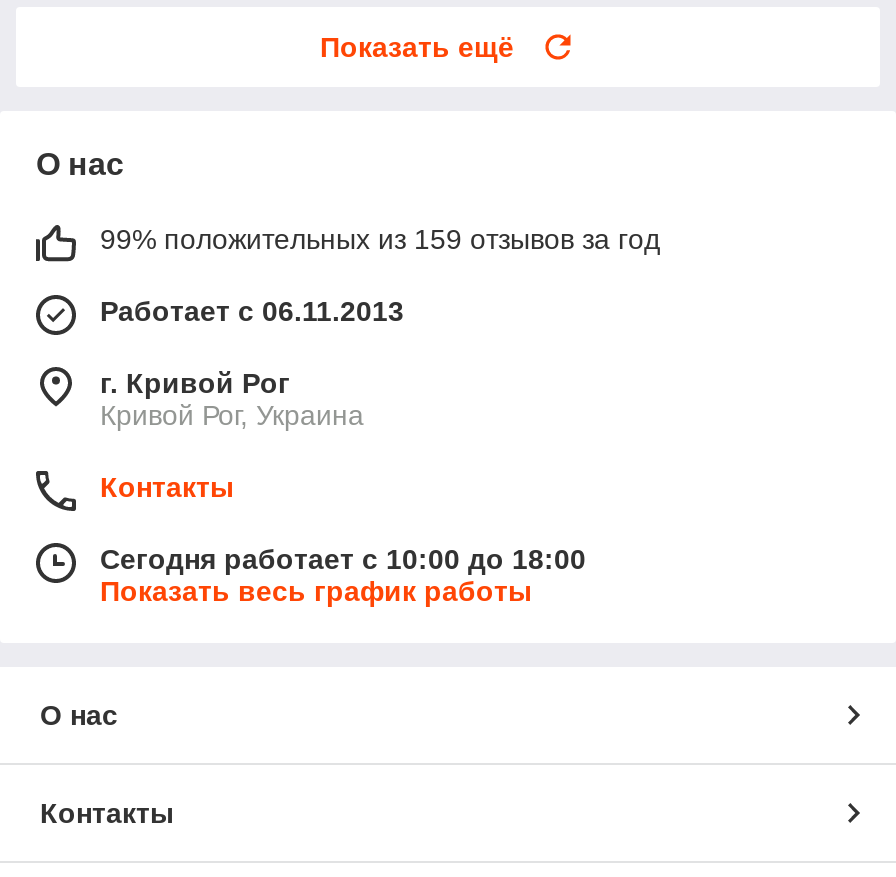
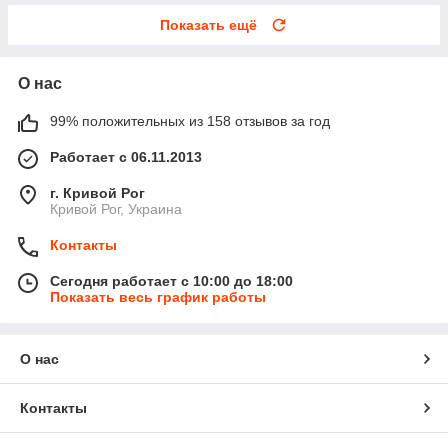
- 99% положительных из 159 отзывов за год
+ 99% положительных из 158 отзывов за год
